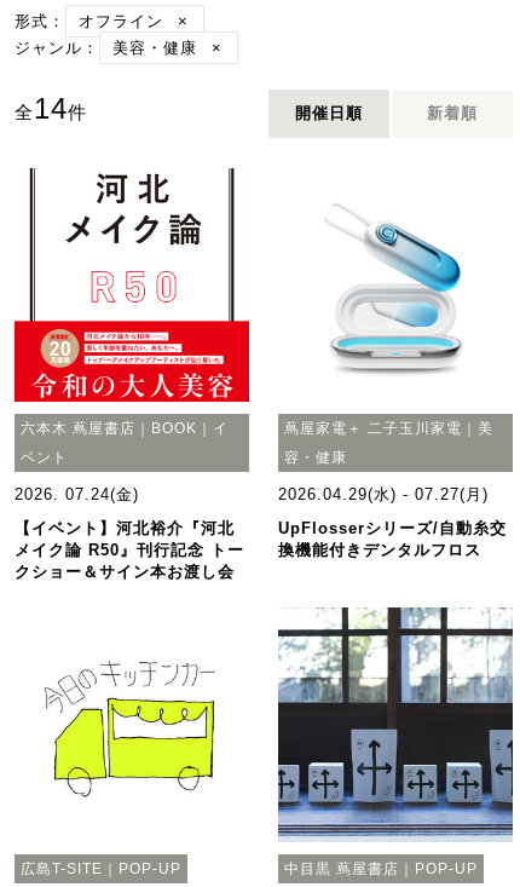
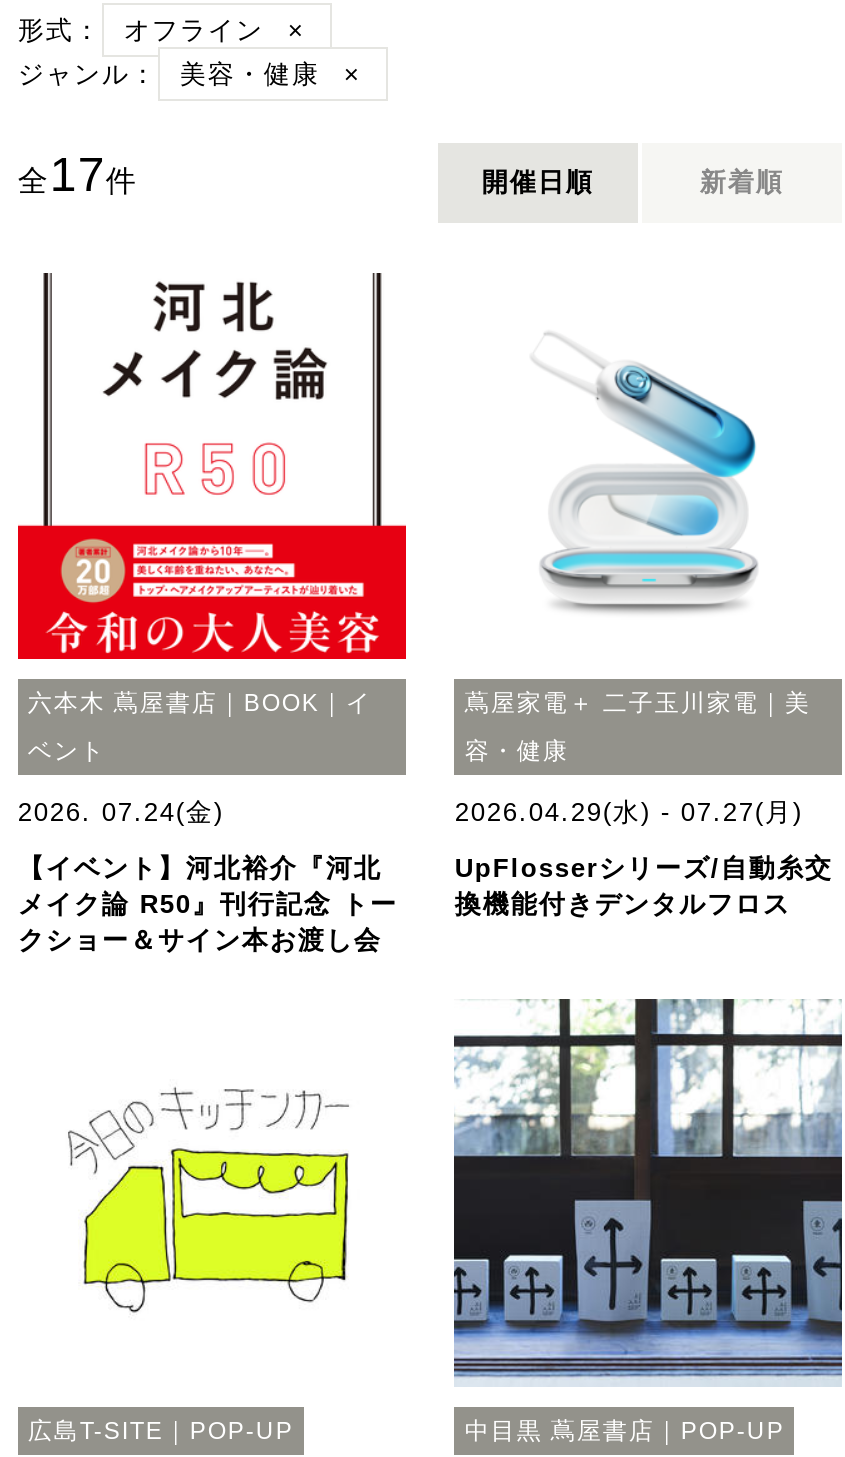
- 全14件
+ 全17件
